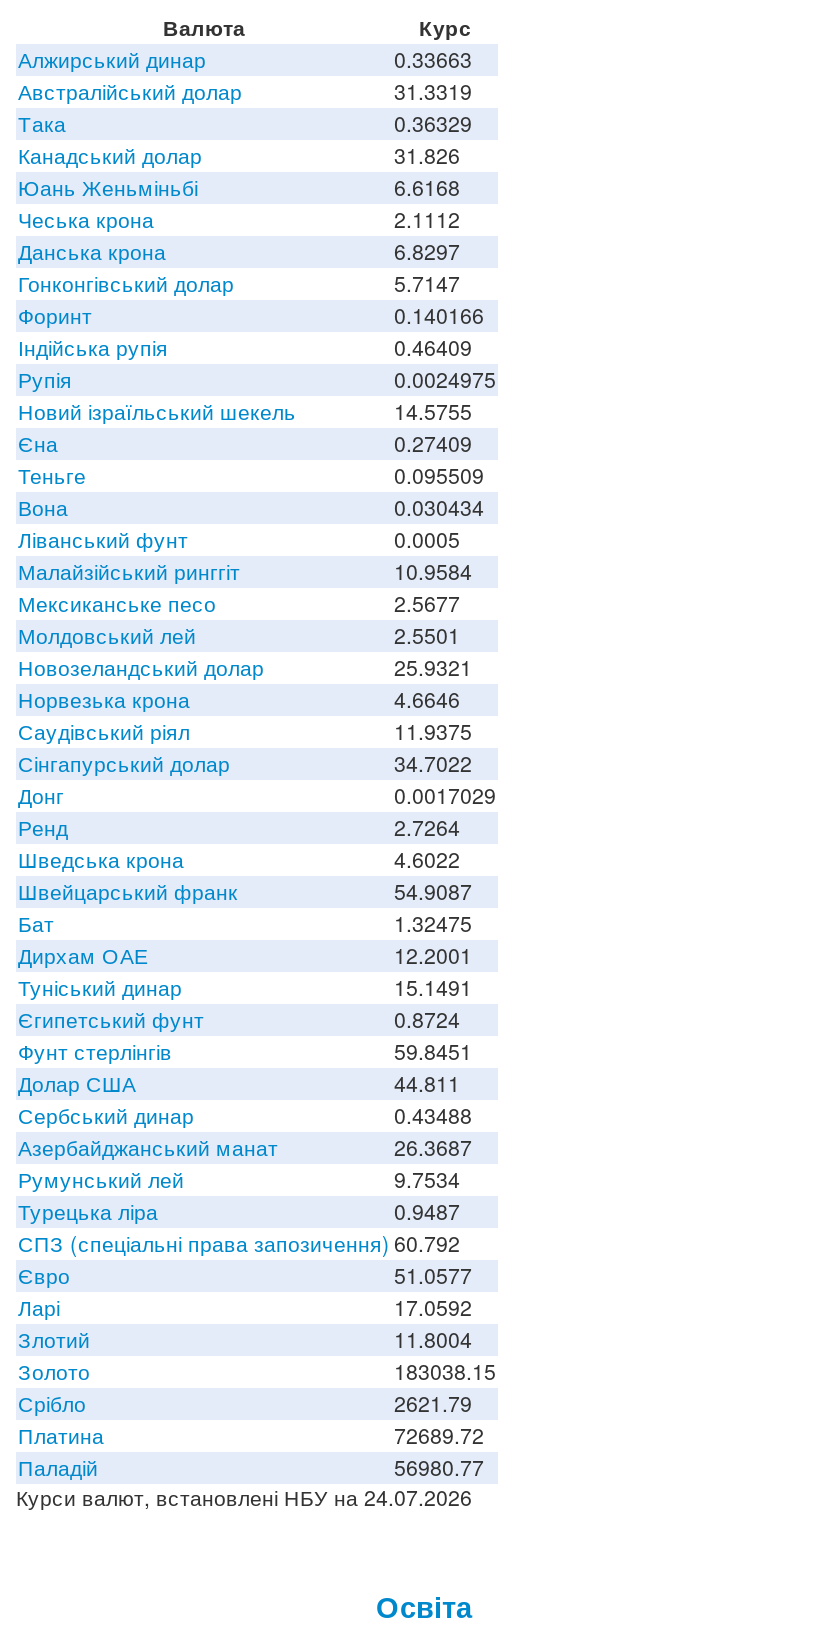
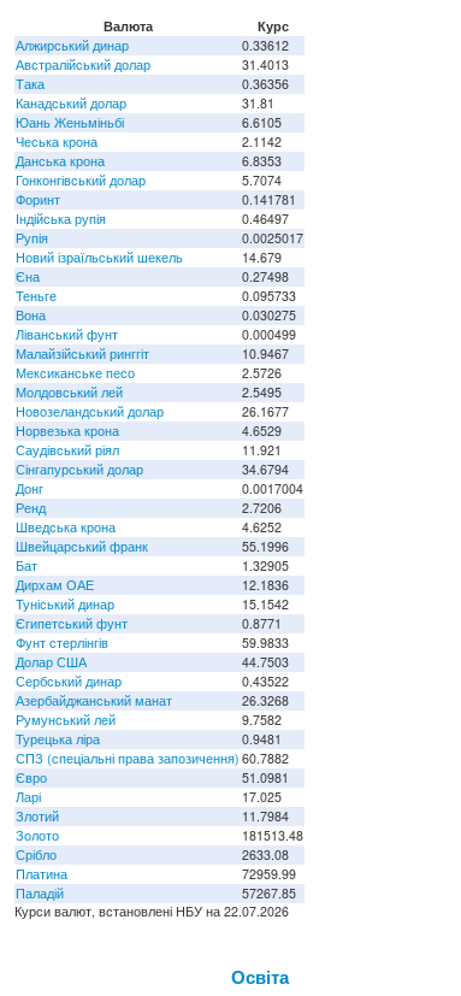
- 0.33663
+ 0.33612

- 31.3319
+ 31.4013

- 0.36329
+ 0.36356

- 31.826
+ 31.81

- 6.6168
+ 6.6105

- 2.1112
+ 2.1142

- 6.8297
+ 6.8353

- 5.7147
+ 5.7074

- 0.140166
+ 0.141781

- 0.46409
+ 0.46497

- 0.0024975
+ 0.0025017

- 14.5755
+ 14.679

- 0.27409
+ 0.27498

- 0.095509
+ 0.095733

- 0.030434
+ 0.030275

- 0.0005
+ 0.000499

- 10.9584
+ 10.9467

- 2.5677
+ 2.5726

- 2.5501
+ 2.5495

- 25.9321
+ 26.1677

- 4.6646
+ 4.6529

- 11.9375
+ 11.921

- 34.7022
+ 34.6794

- 0.0017029
+ 0.0017004

- 2.7264
+ 2.7206

- 4.6022
+ 4.6252

- 54.9087
+ 55.1996

- 1.32475
+ 1.32905

- 12.2001
+ 12.1836

- 15.1491
+ 15.1542

- 0.8724
+ 0.8771

- 59.8451
+ 59.9833

- 44.811
+ 44.7503

- 0.43488
+ 0.43522

- 26.3687
+ 26.3268

- 9.7534
+ 9.7582

- 0.9487
+ 0.9481

- СПЗ (спеціальні права запозичення) 60.792
+ СПЗ (спеціальні права запозичення) 60.7882

- 51.0577
+ 51.0981

- 17.0592
+ 17.025

- 11.8004
+ 11.7984

- 183038.15
+ 181513.48

- 2621.79
+ 2633.08

- 72689.72
+ 72959.99

- 56980.77
+ 57267.85

- Курси валют, встановлені НБУ на 24.07.2026
+ Курси валют, встановлені НБУ на 22.07.2026
